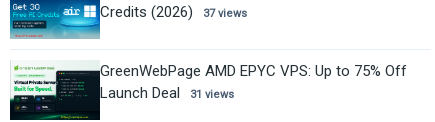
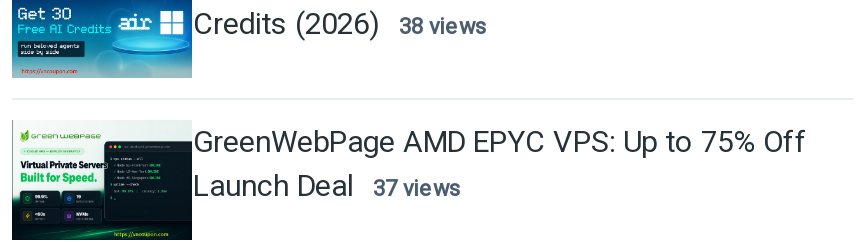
- Credits (2026) 37 views
+ Credits (2026) 38 views

- Launch Deal 31 views
+ Launch Deal 37 views
